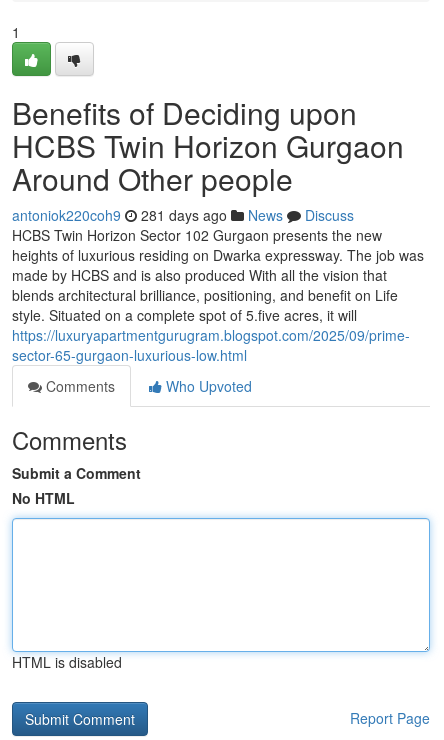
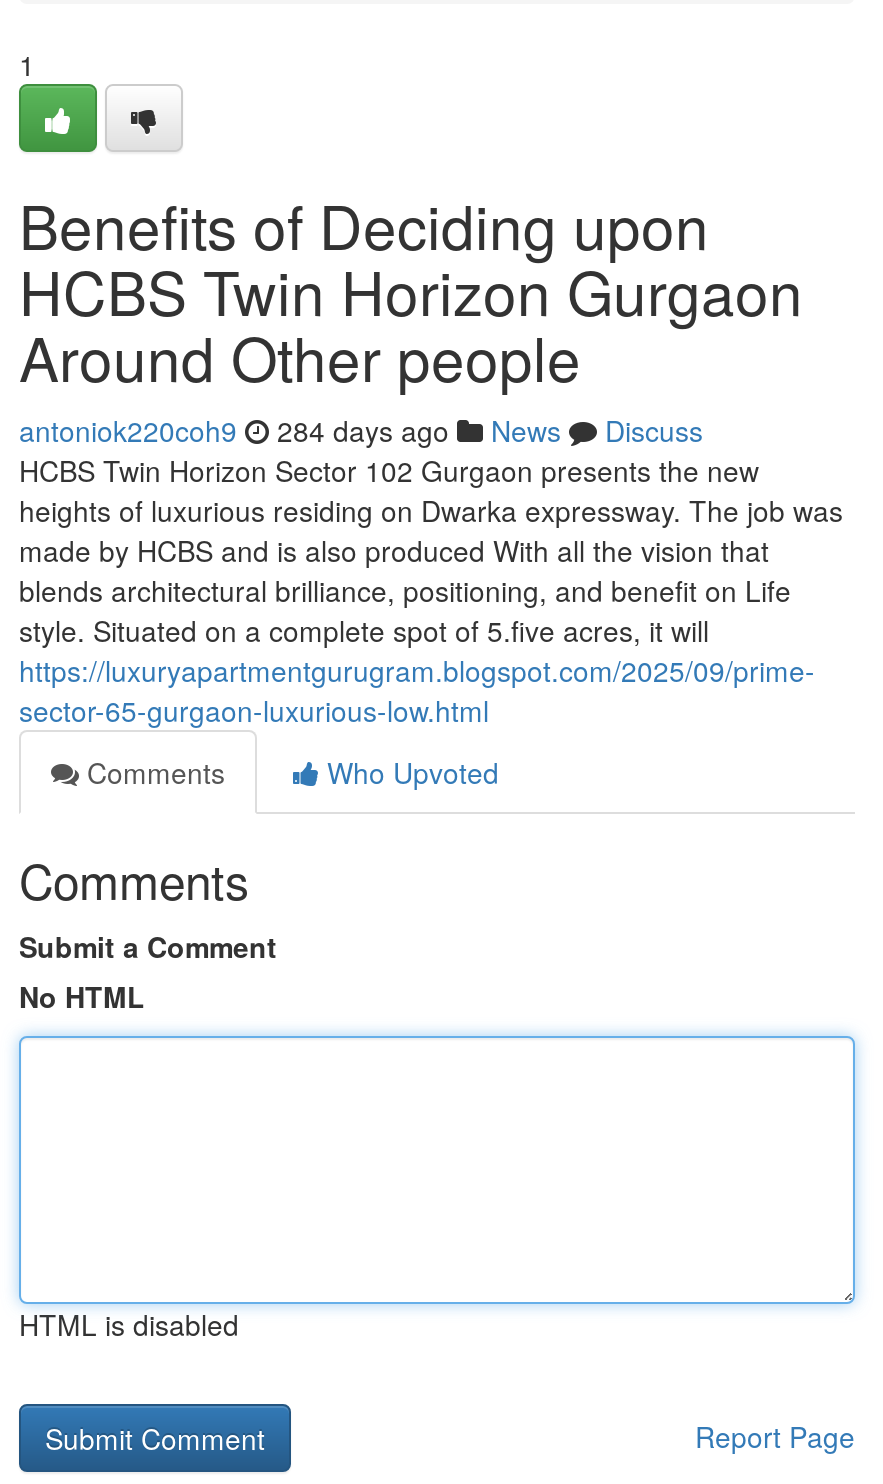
- antoniok220coh9 281 days ago News Discuss
+ antoniok220coh9 284 days ago News Discuss
